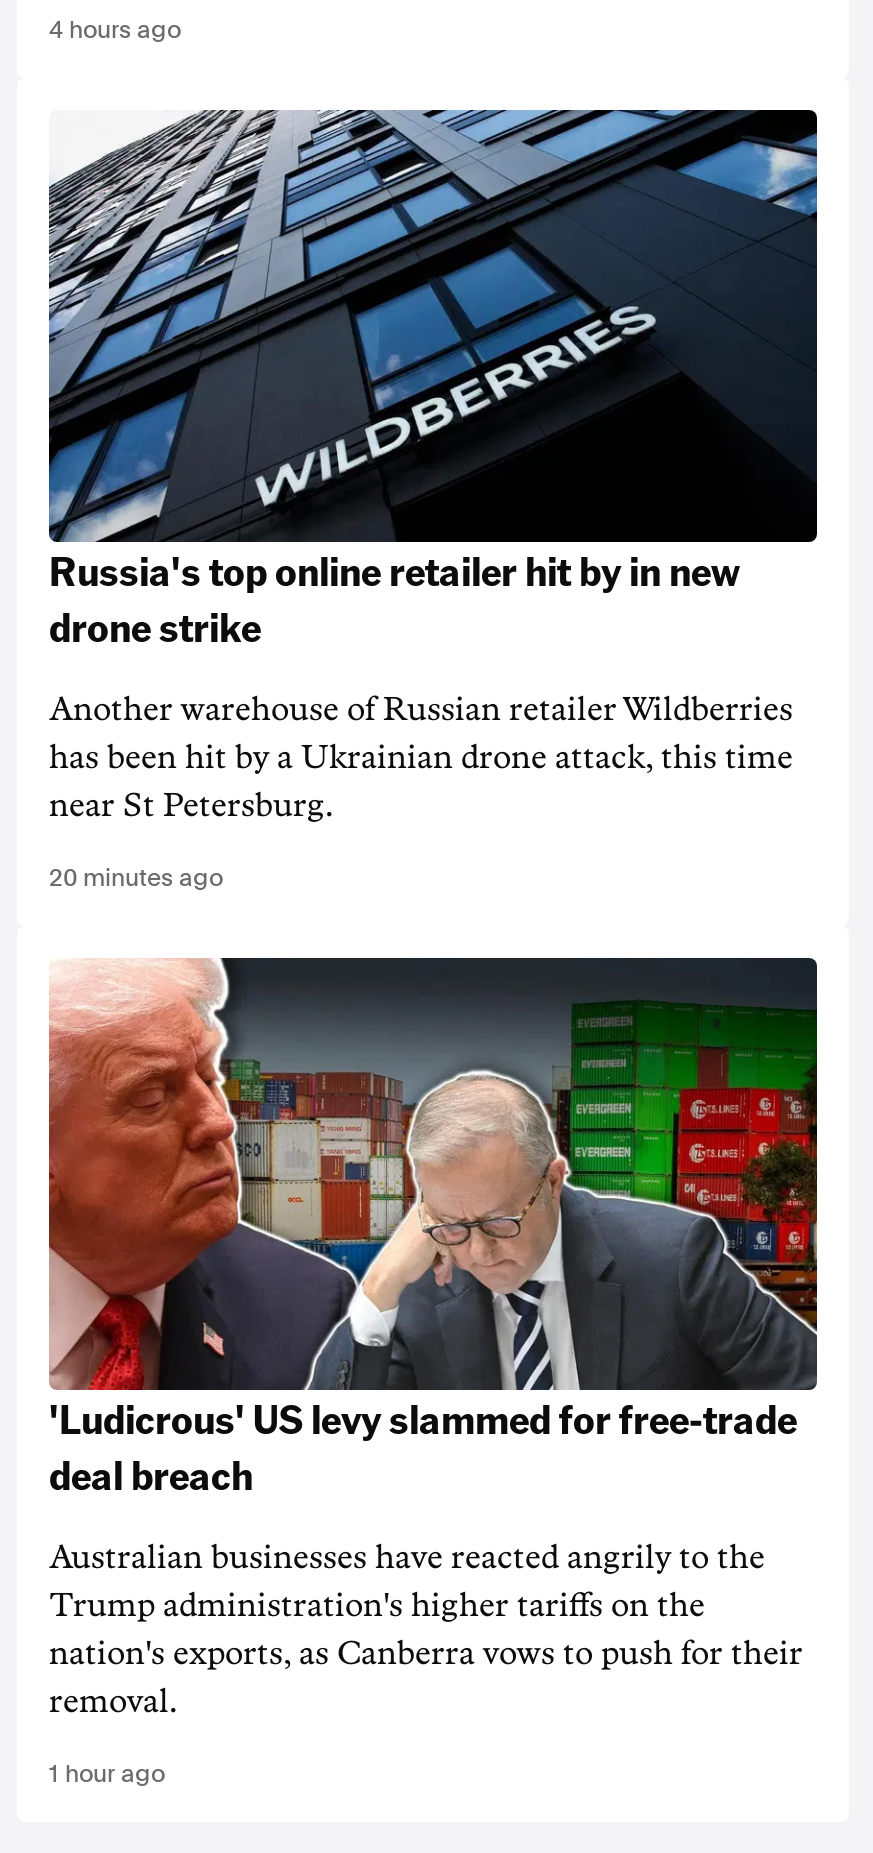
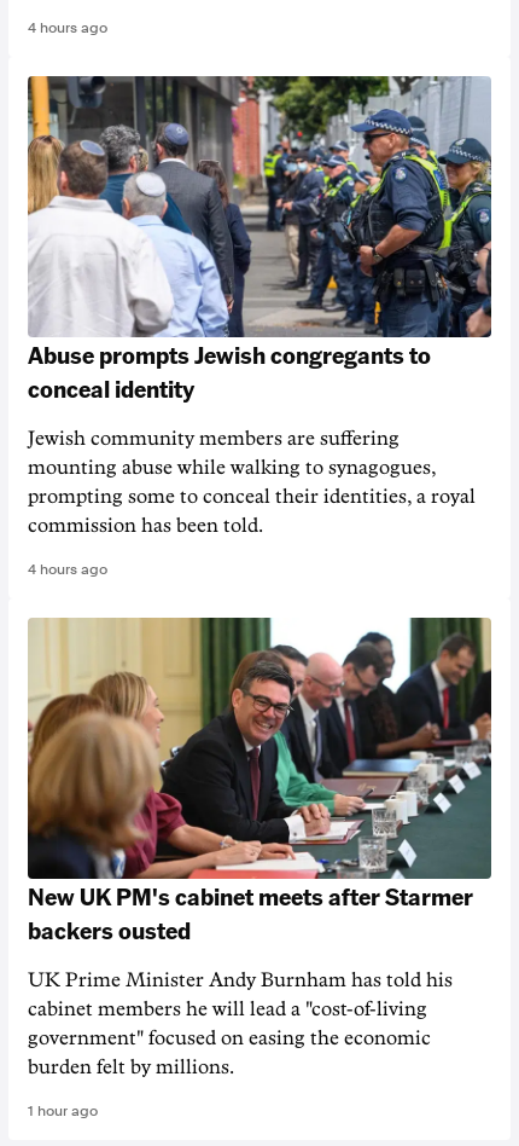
- [image]
- Russia's top online retailer hit by in new
- drone strike
- Another warehouse of Russian retailer Wildberries
- has been hit by a Ukrainian drone attack, this time
- near St Petersburg.
- 20 minutes ago
+ [image]
+ Abuse prompts Jewish congregants to
+ conceal identity
+ Jewish community members are suffering
+ mounting abuse while walking to synagogues,
+ prompting some to conceal their identities, a royal
+ commission has been told.
+ 4 hours ago

- [image]
- 'Ludicrous' US levy slammed for free-trade
- deal breach
- Australian businesses have reacted angrily to the
- Trump administration's higher tariffs on the
- nation's exports, as Canberra vows to push for their
- removal.
+ [image]
+ New UK PM's cabinet meets after Starmer
+ backers ousted
+ UK Prime Minister Andy Burnham has told his
+ cabinet members he will lead a "cost-of-living
+ government" focused on easing the economic
+ burden felt by millions.
